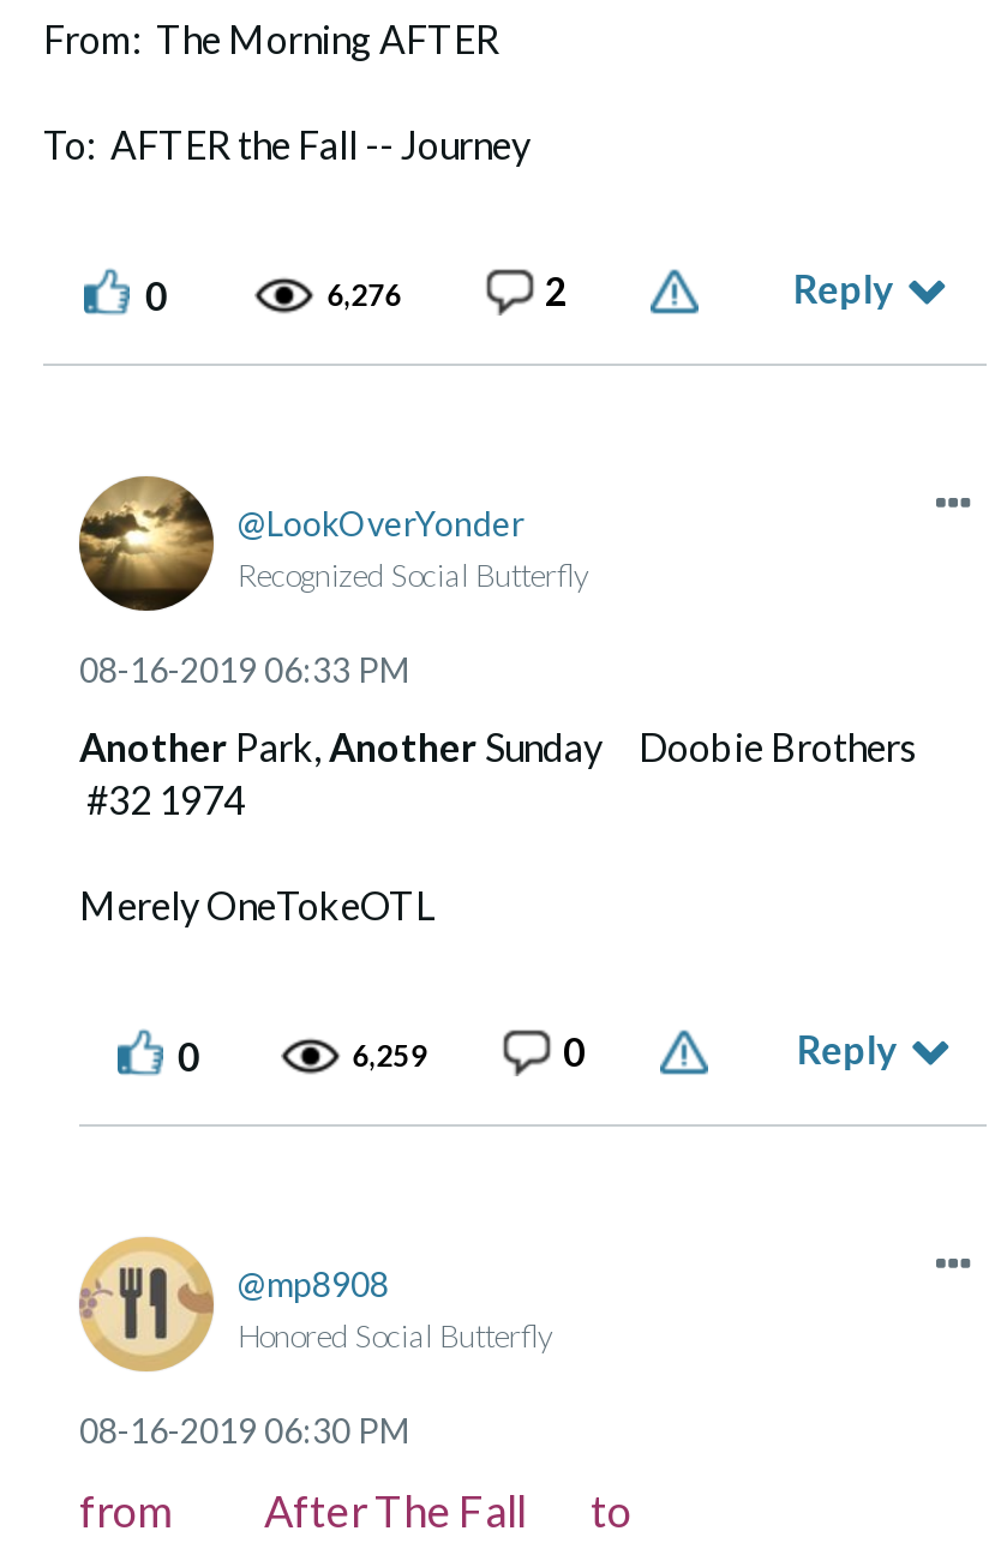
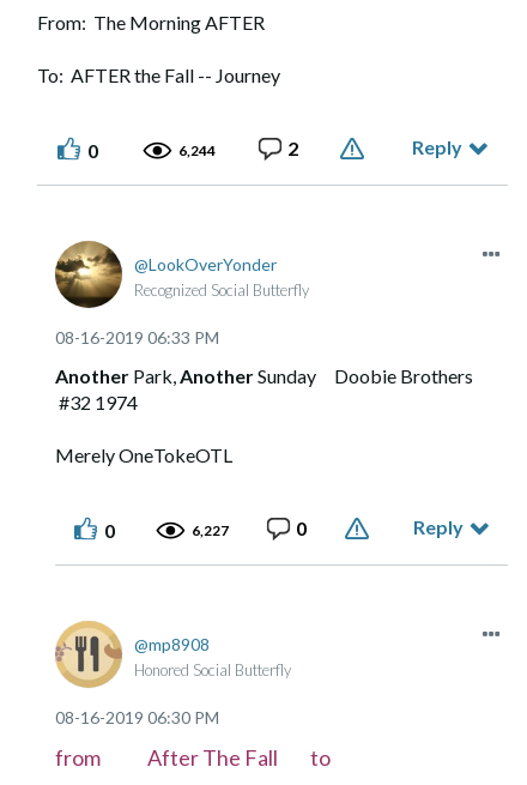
- 6,276
+ 6,244

- 6,259
+ 6,227
